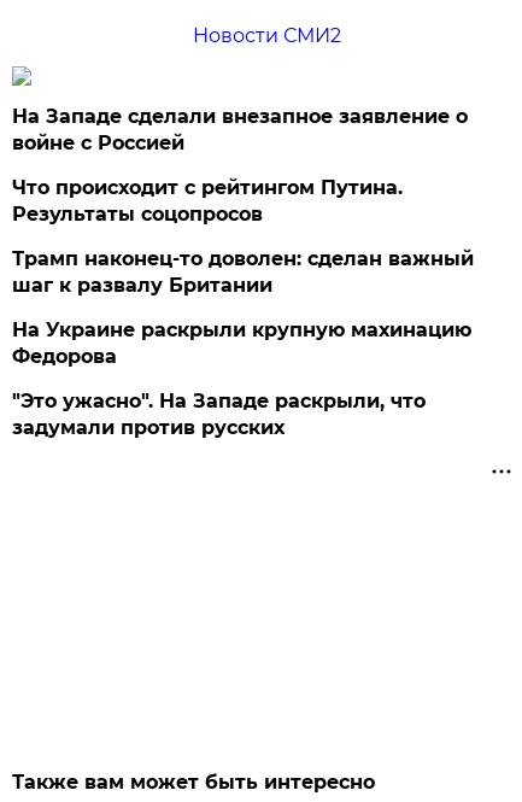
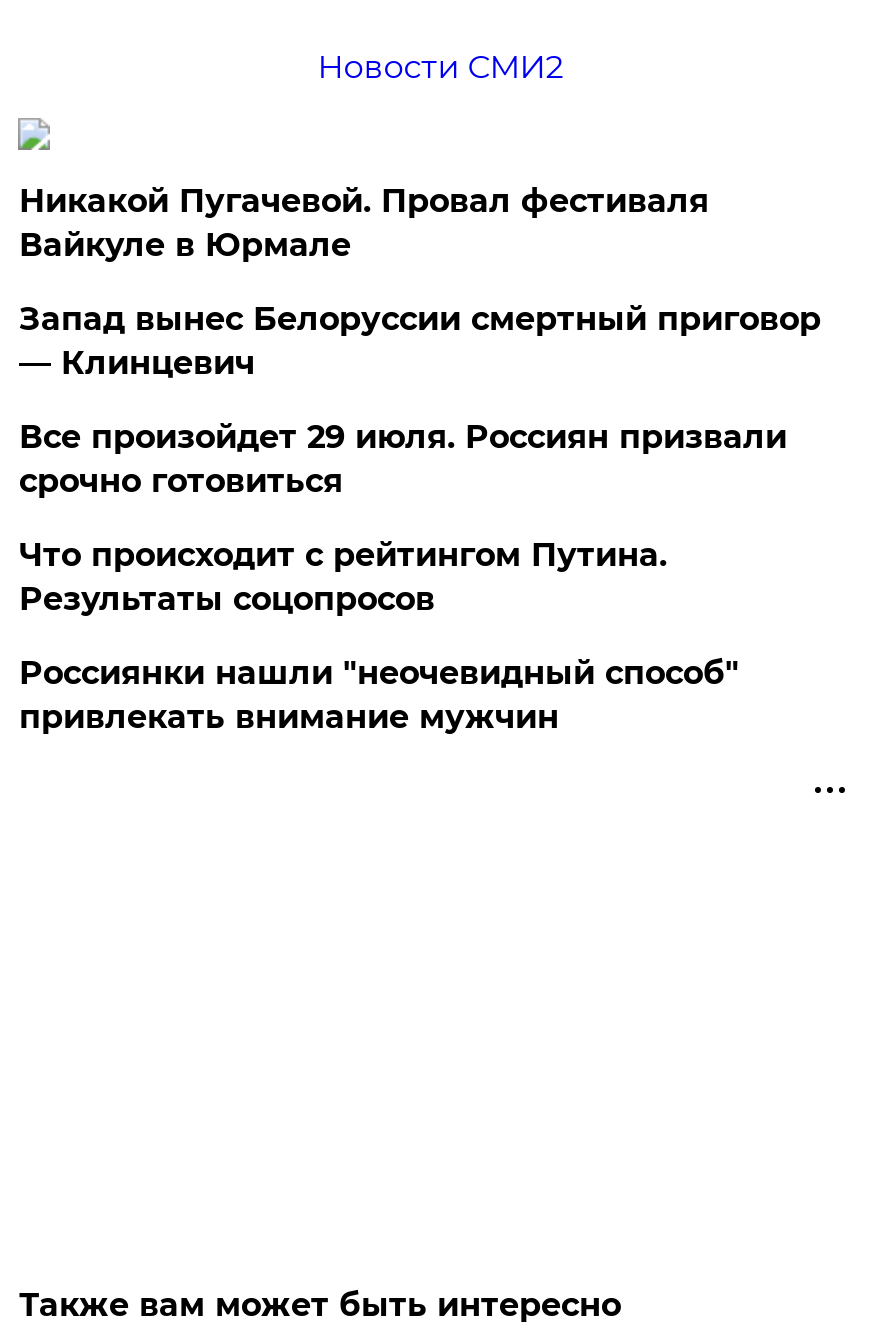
- На Западе сделали внезапное заявление о
- войне с Россией
+ Никакой Пугачевой. Провал фестиваля
+ Вайкуле в Юрмале
+ Запад вынес Белоруссии смертный приговор
+ — Клинцевич
+ Все произойдет 29 июля. Россиян призвали
+ срочно готовиться

moved down: Что происходит с рейтингом Путина. | Результаты соцопросов

- Трамп наконец-то доволен: сделан важный
- шаг к развалу Британии
- На Украине раскрыли крупную махинацию
- Федорова
- "Это ужасно". На Западе раскрыли, что
- задумали против русских
+ Россиянки нашли "неочевидный способ"
+ привлекать внимание мужчин
